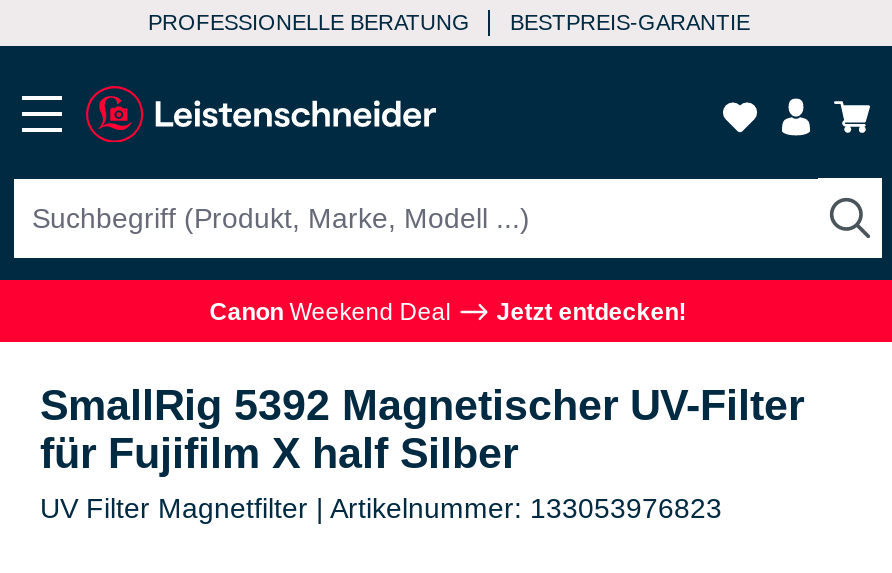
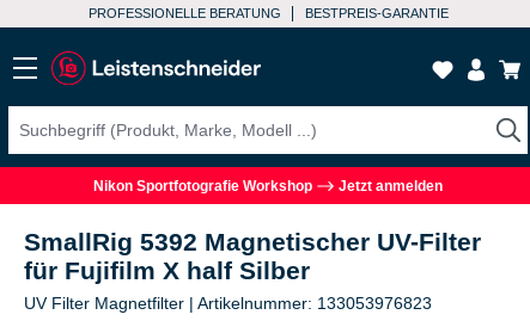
- Canon Weekend Deal
- Jetzt entdecken!
+ Nikon Sportfotografie Workshop
+ Jetzt anmelden
